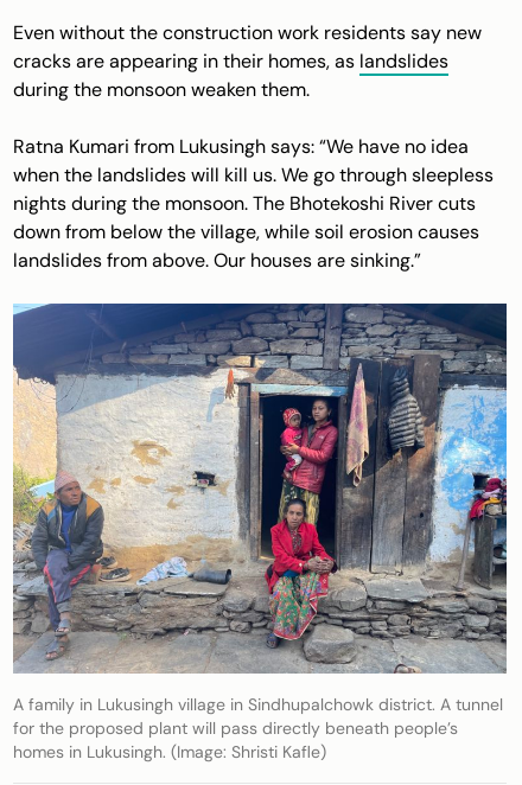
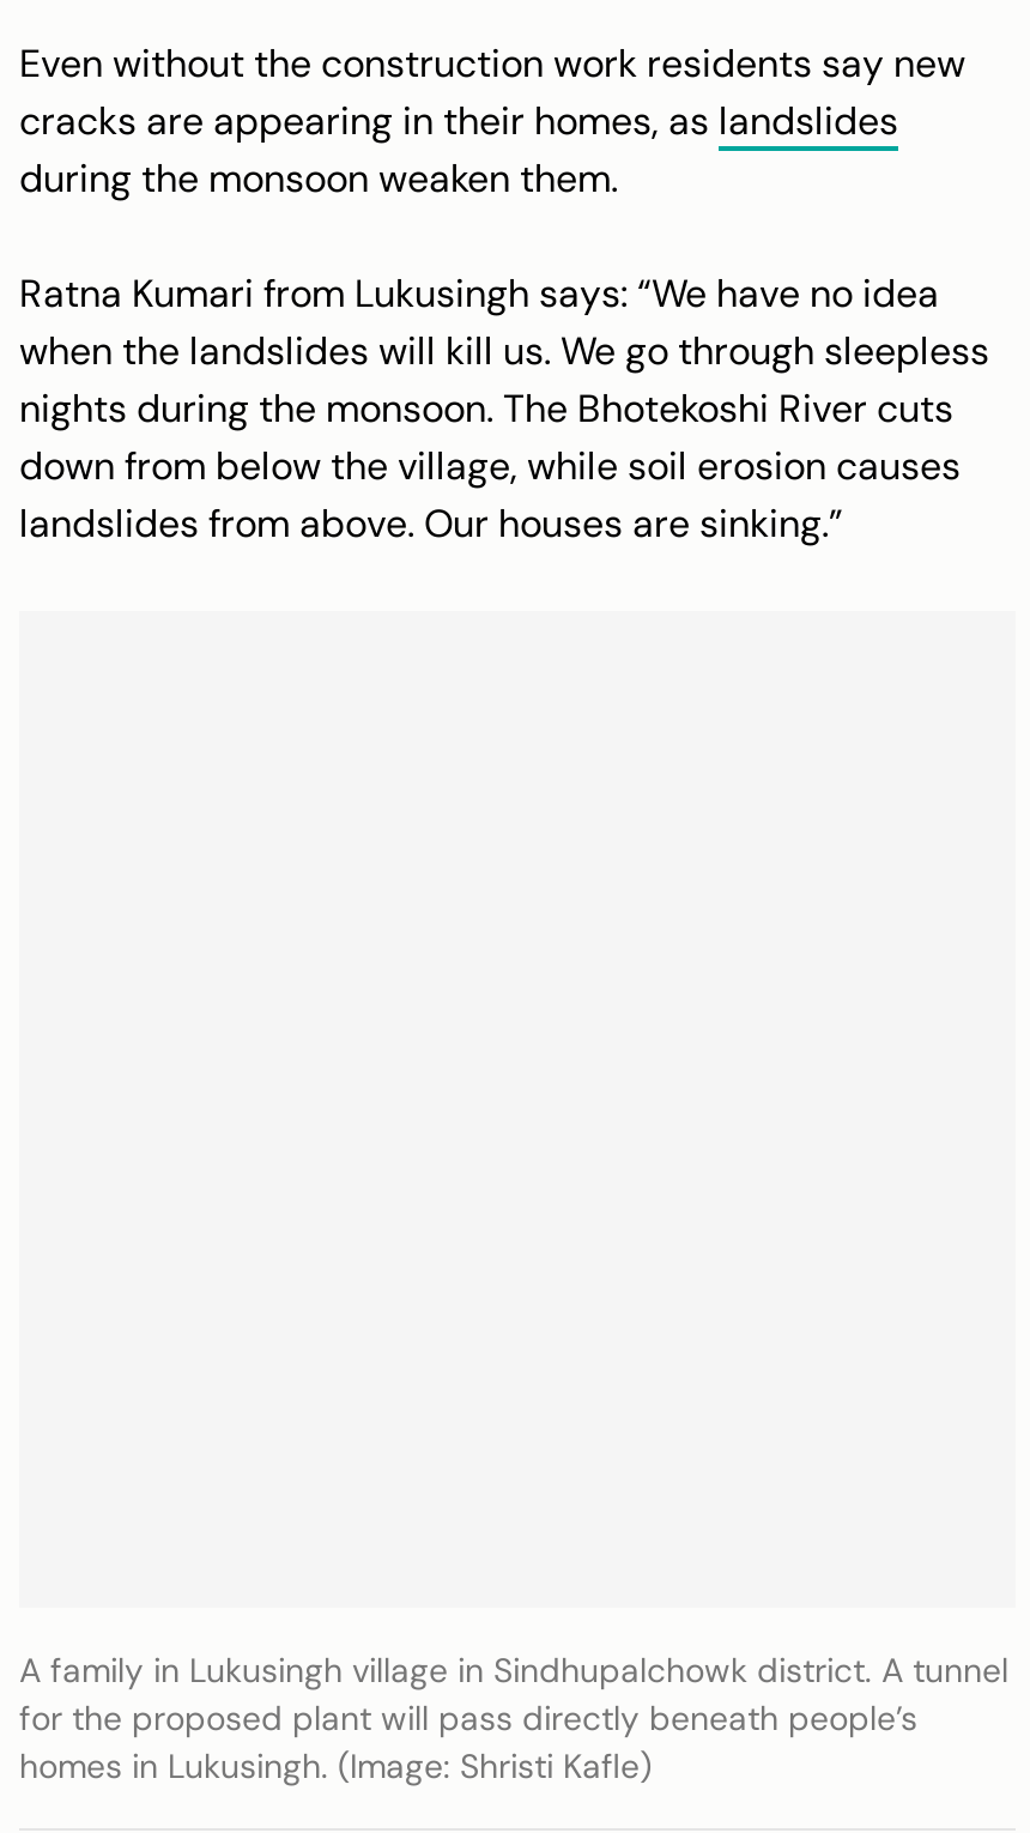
- [image]
